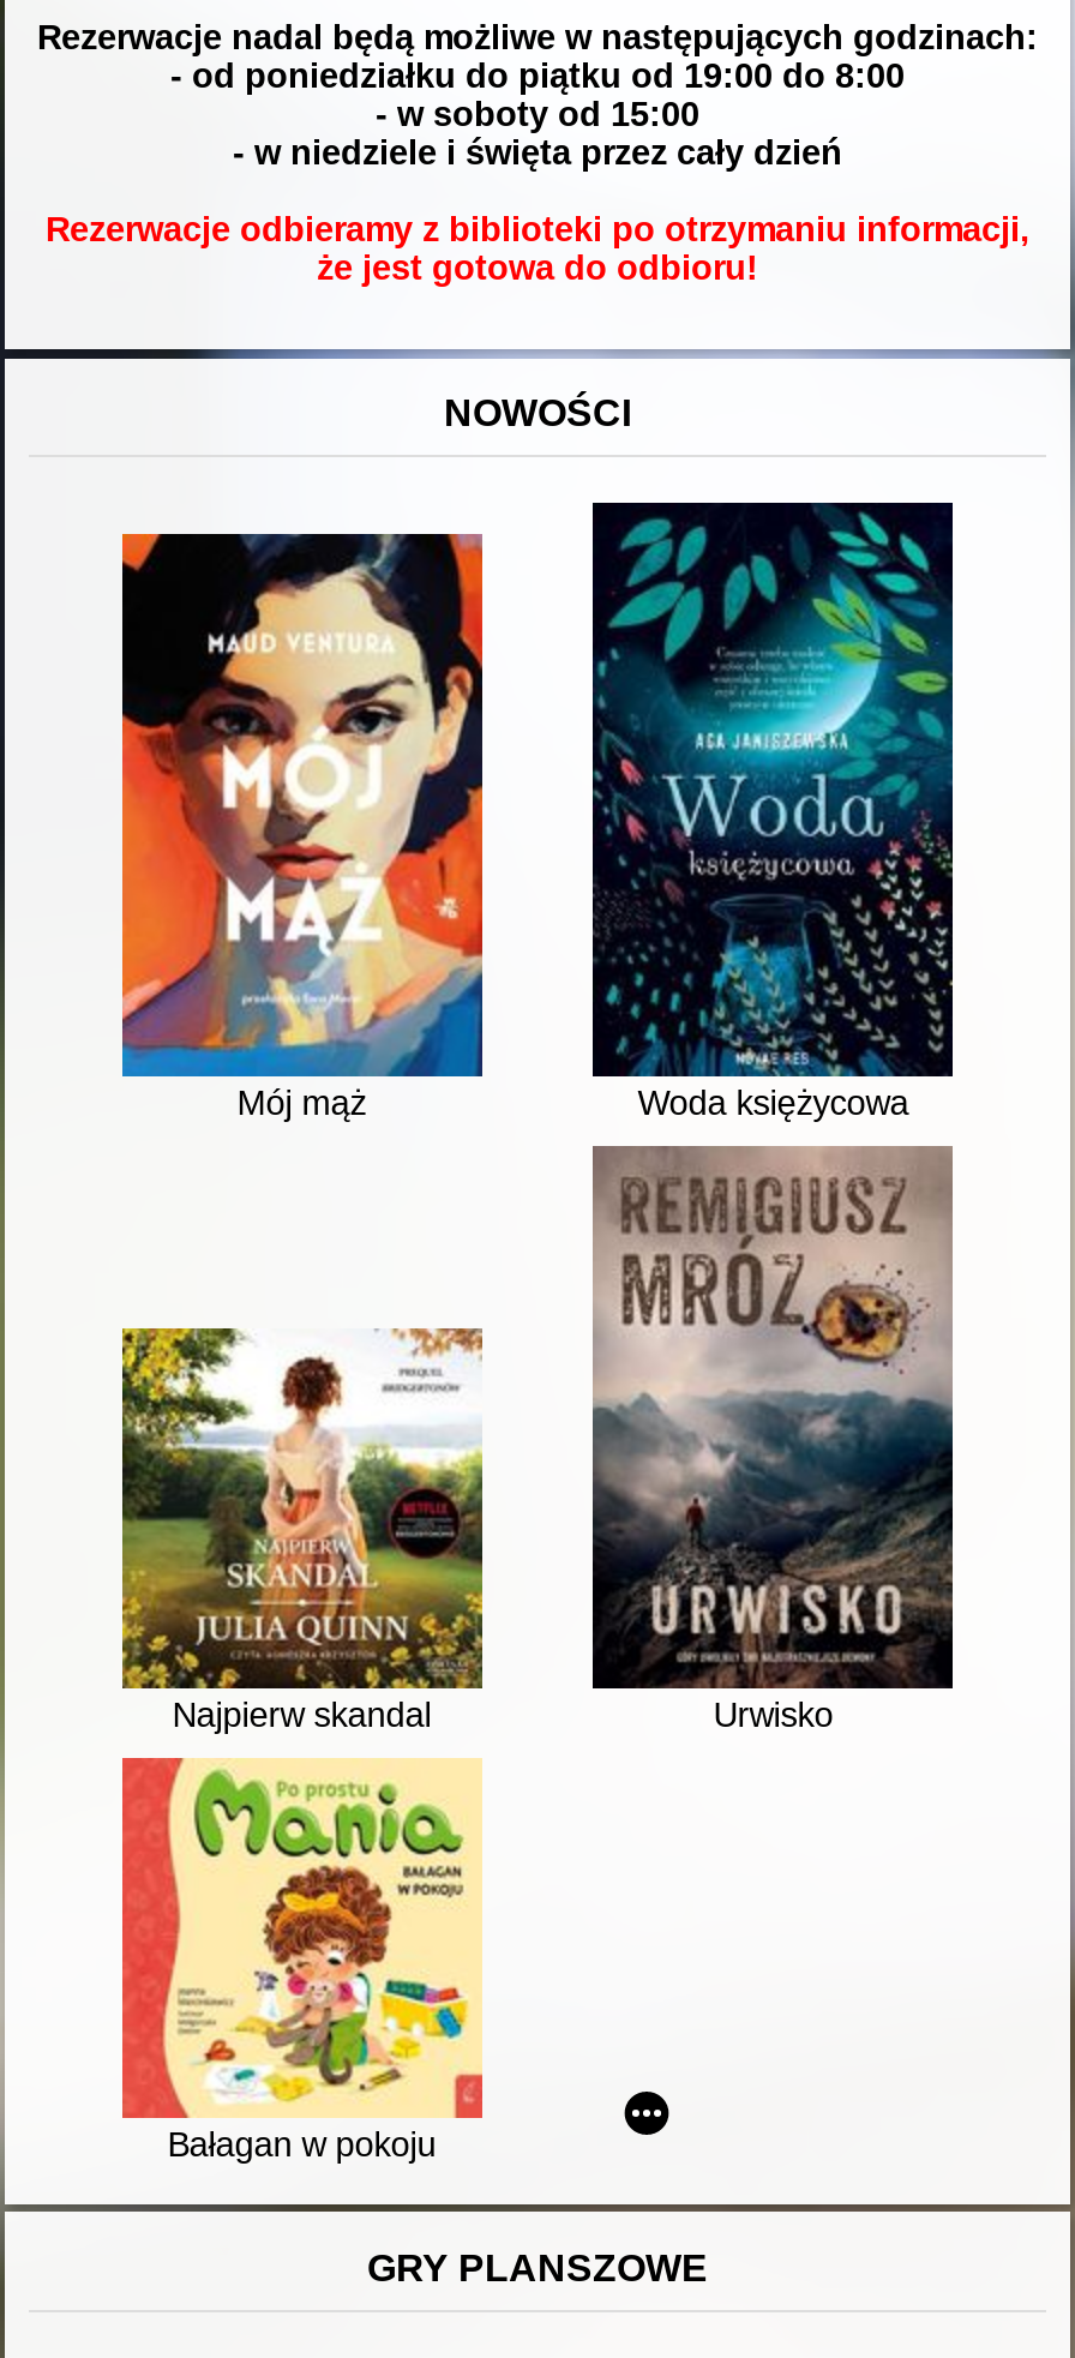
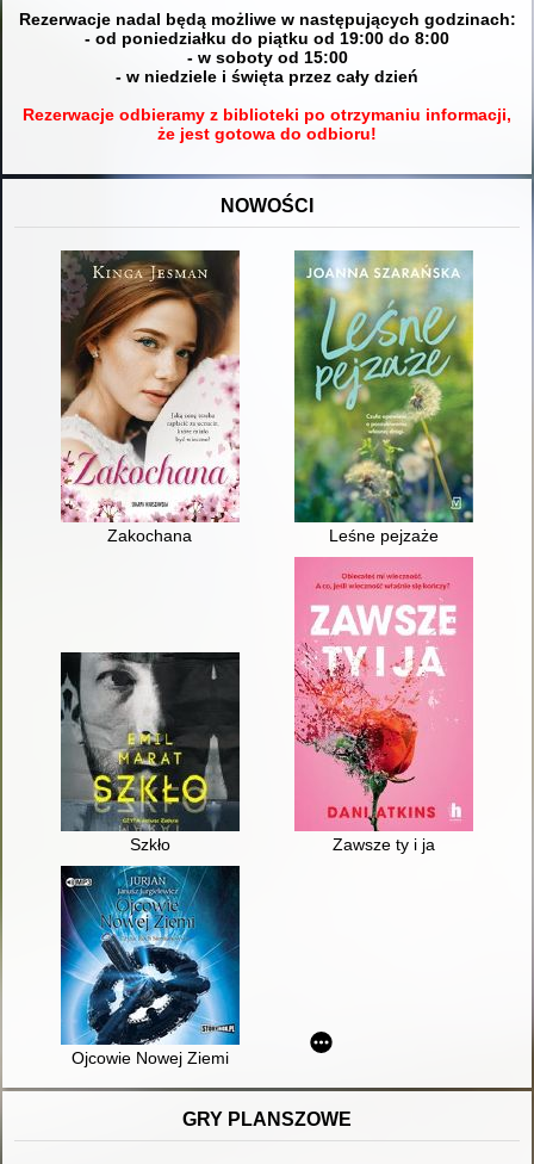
- [image]
+ [image]

- [image]
- Mój mąż
- Woda księżycowa
+ [image]
+ Zakochana
+ Leśne pejzaże

- [image]
- Najpierw skandal
- Urwisko
+ [image]
+ Szkło
+ Zawsze ty i ja

- [image]
+ [image]

- [image]
- Bałagan w pokoju
+ [image]
+ Ojcowie Nowej Ziemi
